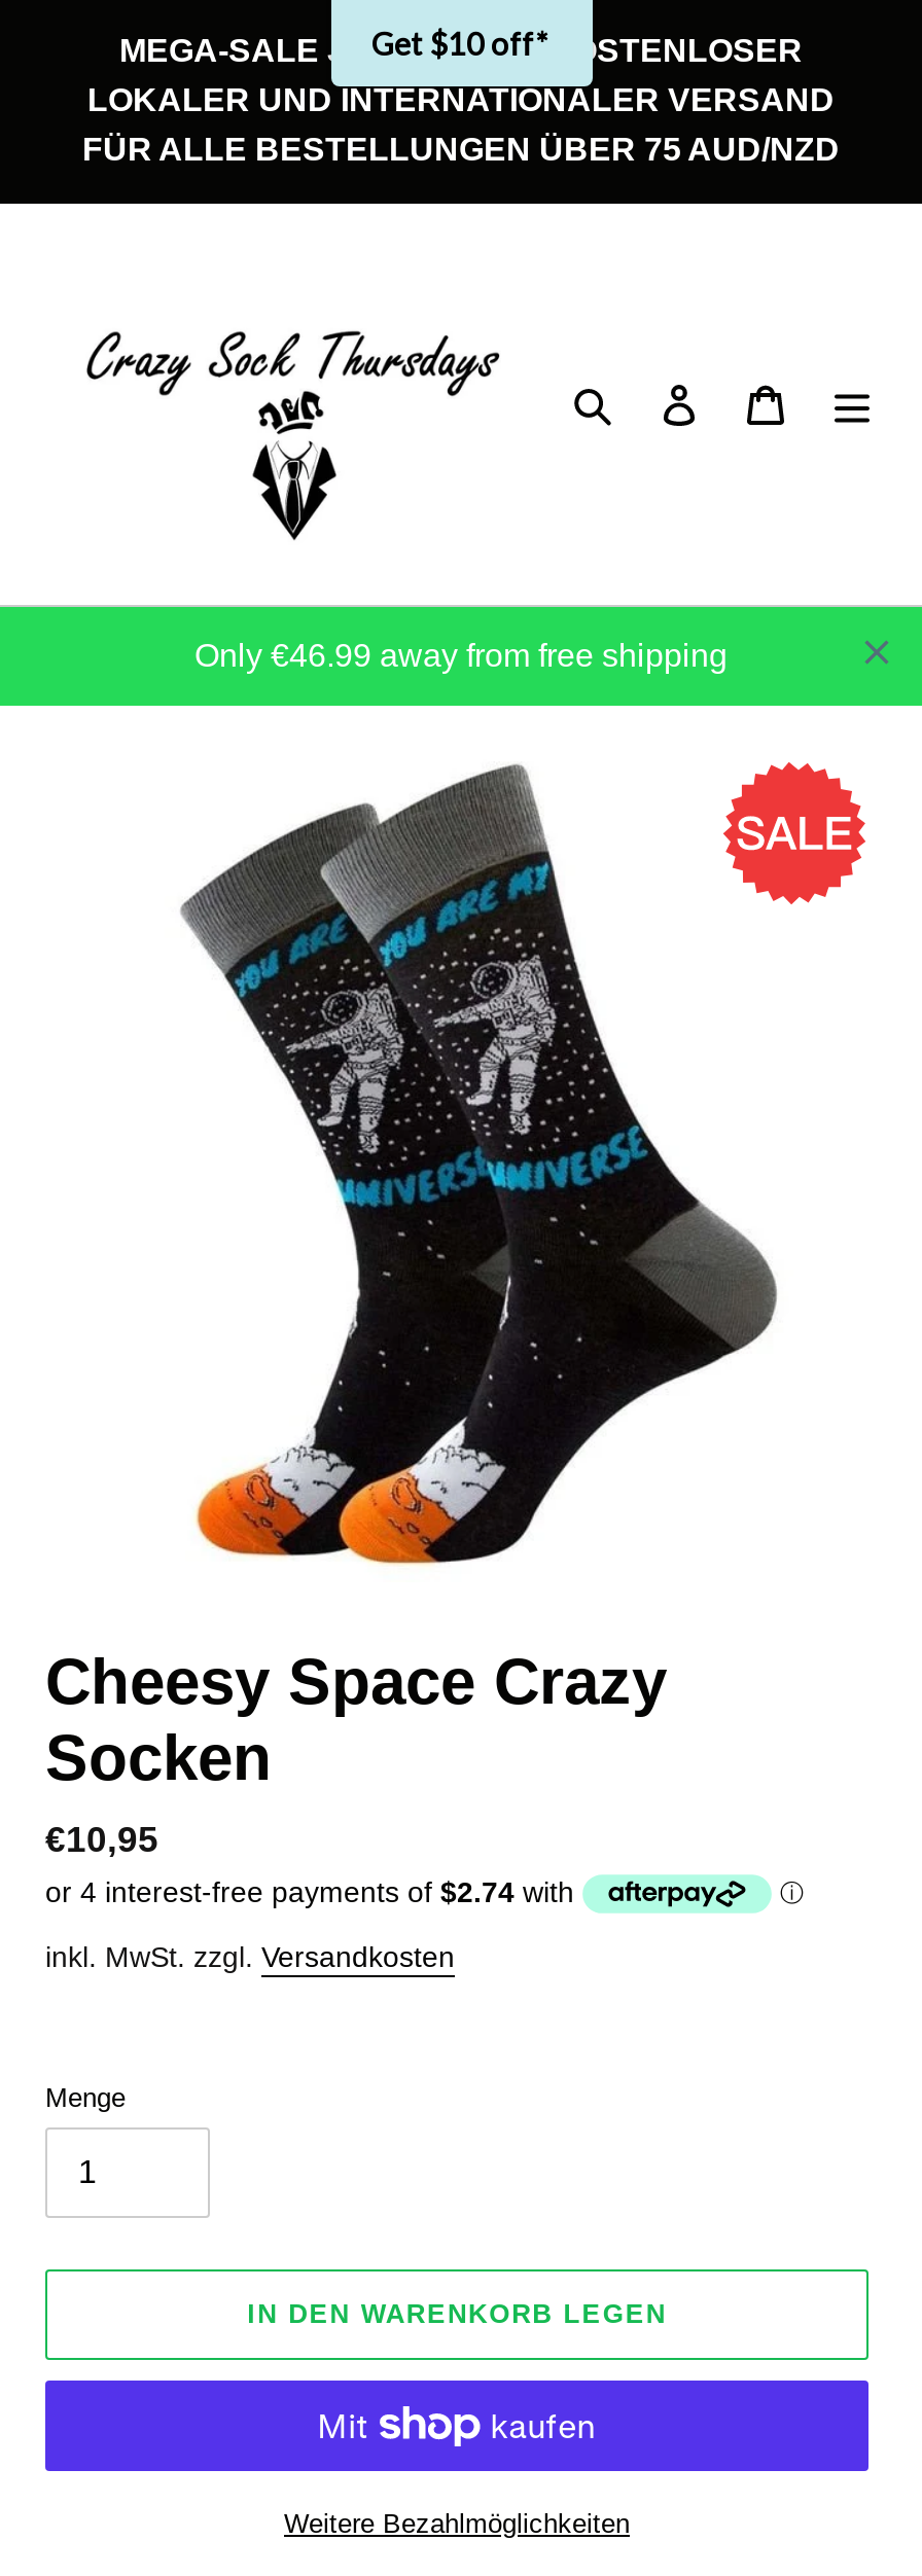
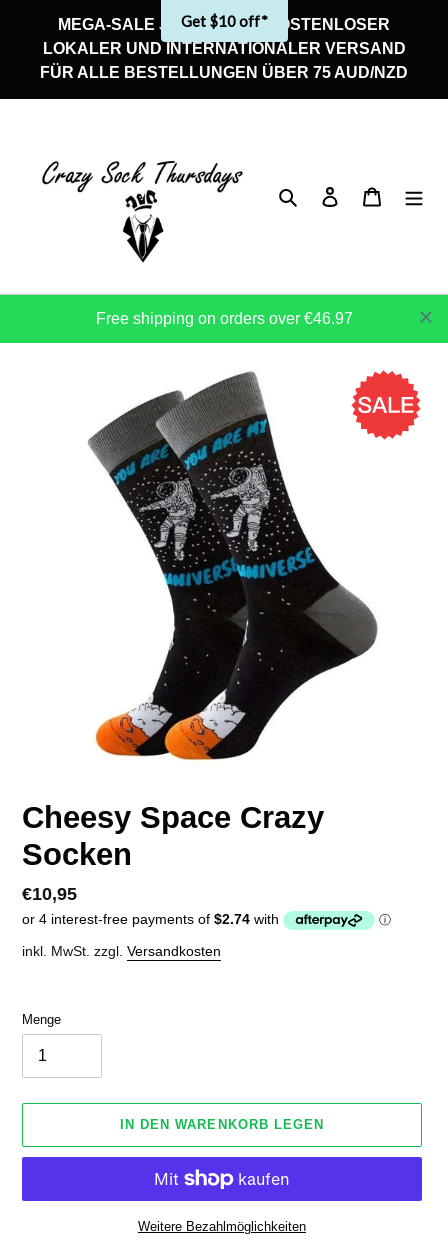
- Only €46.99 away from free shipping
+ Free shipping on orders over €46.97
